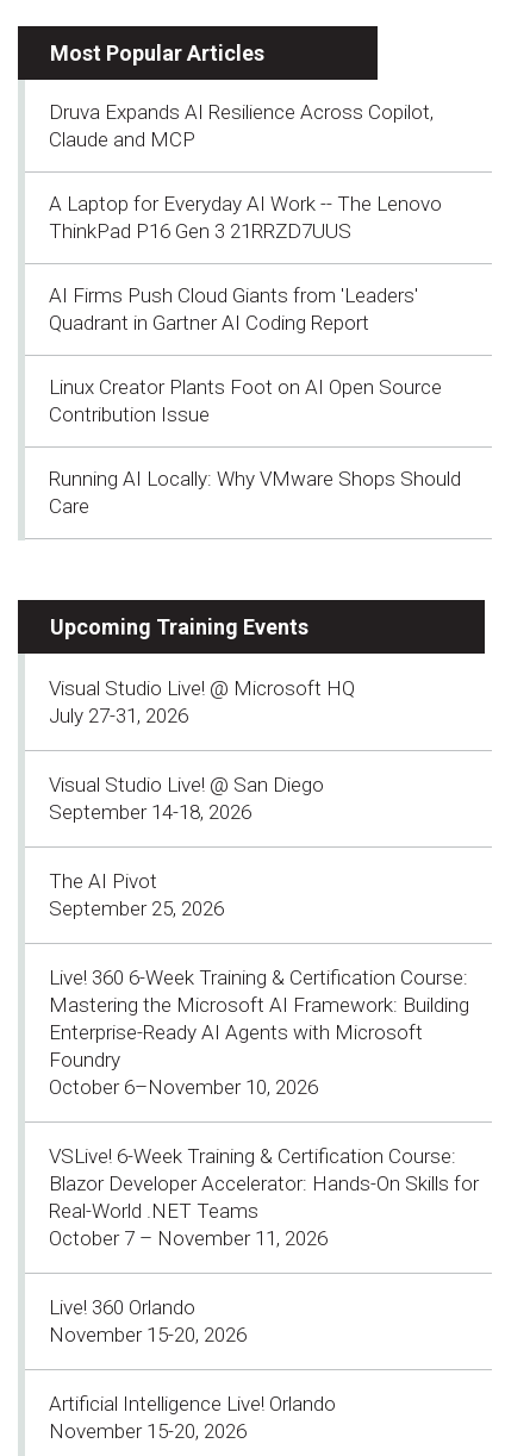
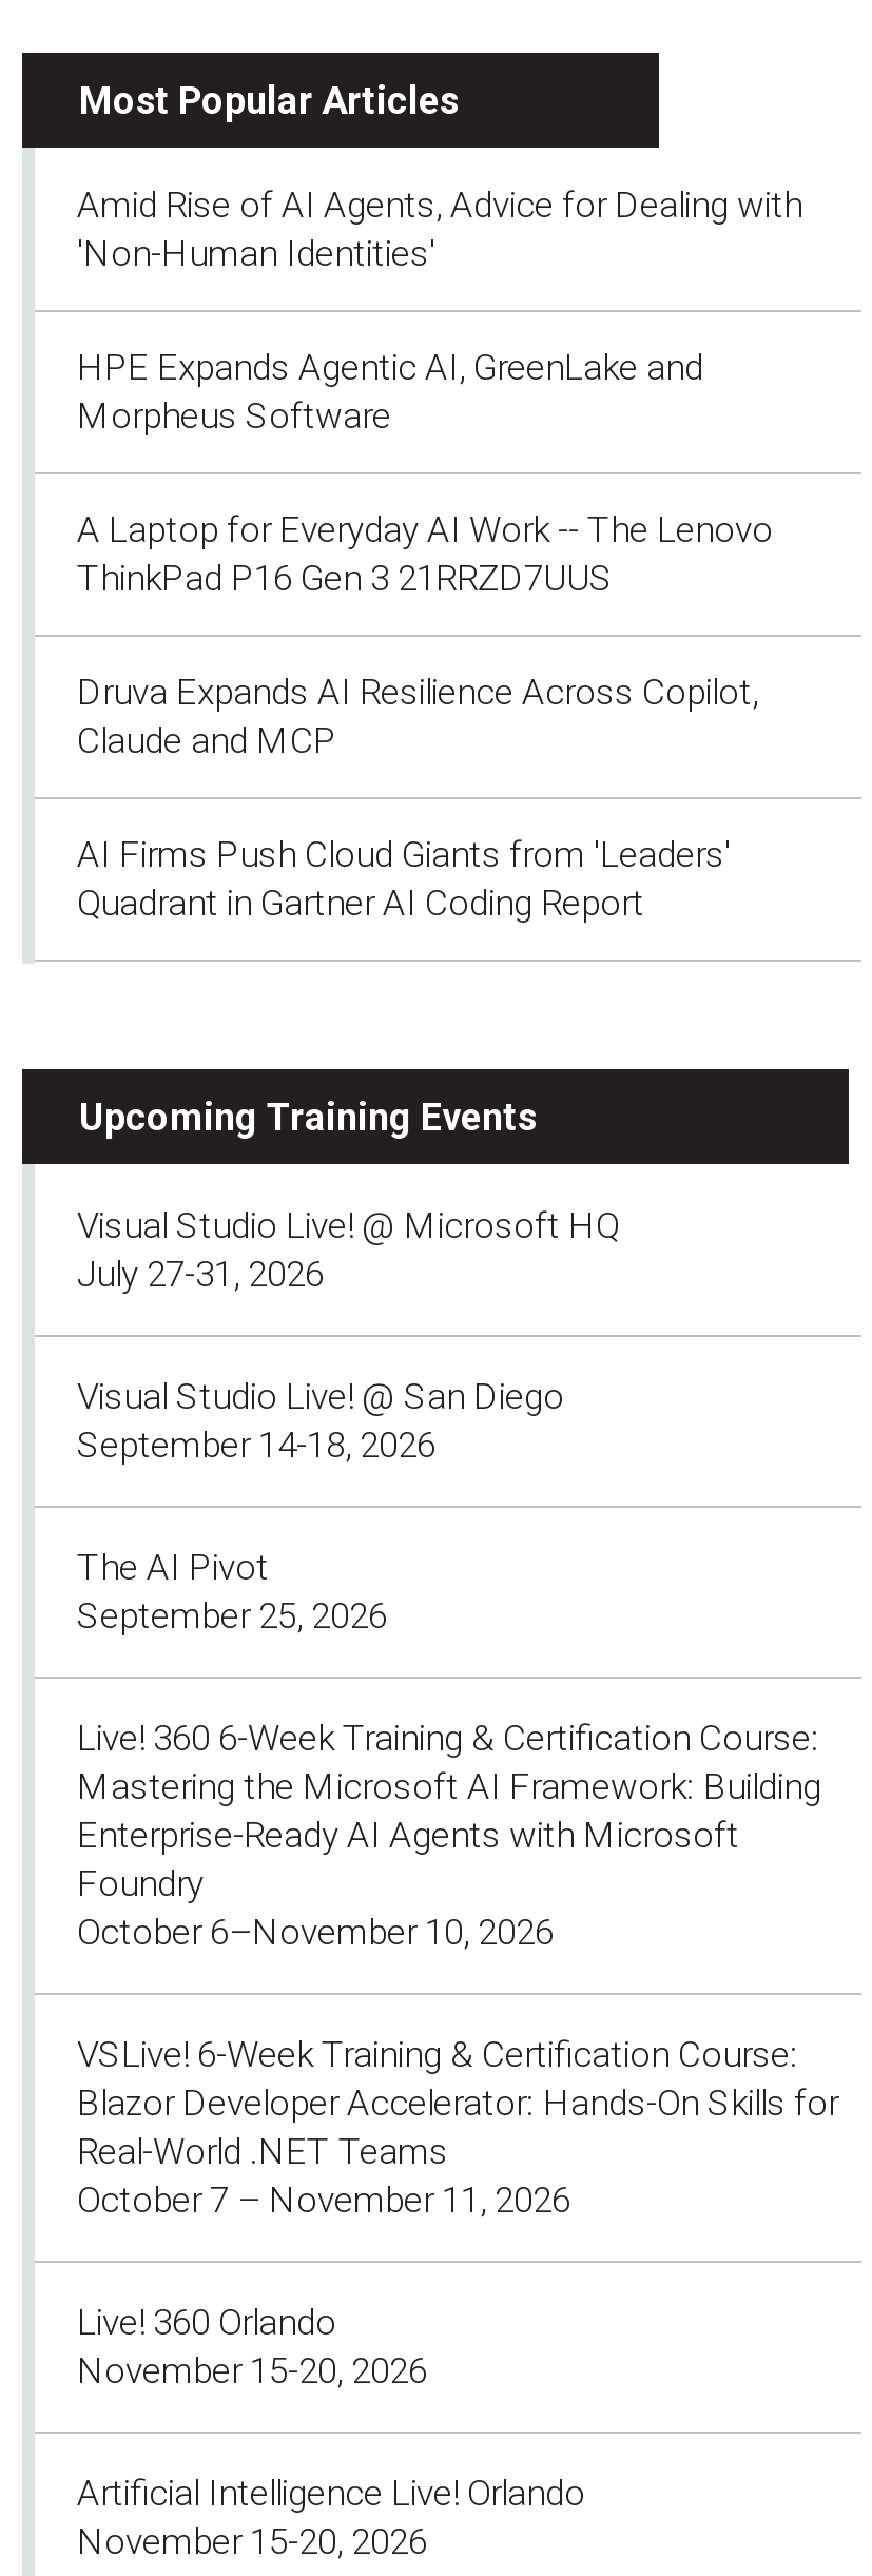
+ Amid Rise of AI Agents, Advice for Dealing with
+ 'Non-Human Identities'
+ HPE Expands Agentic AI, GreenLake and
+ Morpheus Software

moved down: Druva Expands AI Resilience Across Copilot, | Claude and MCP

moved up: A Laptop for Everyday AI Work -- The Lenovo | ThinkPad P16 Gen 3 21RRZD7UUS

moved down: AI Firms Push Cloud Giants from 'Leaders' | Quadrant in Gartner AI Coding Report

- Linux Creator Plants Foot on AI Open Source
- Contribution Issue
- Running AI Locally: Why VMware Shops Should
- Care
